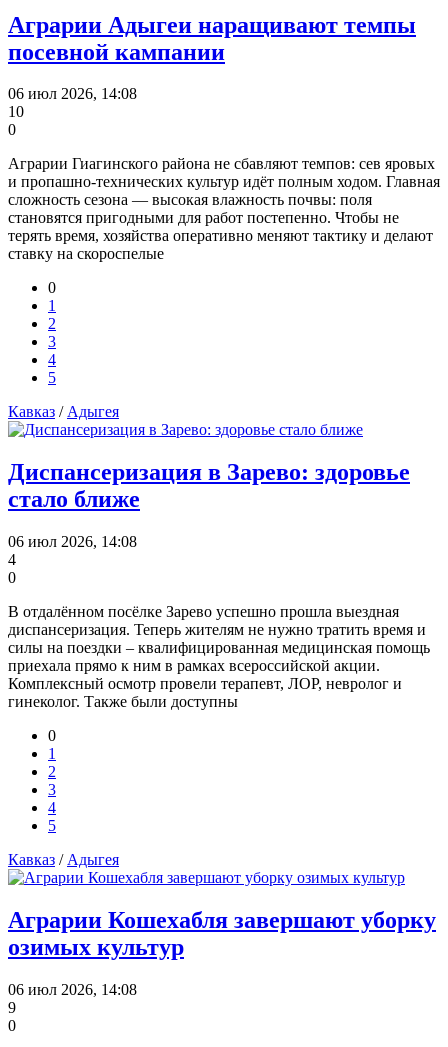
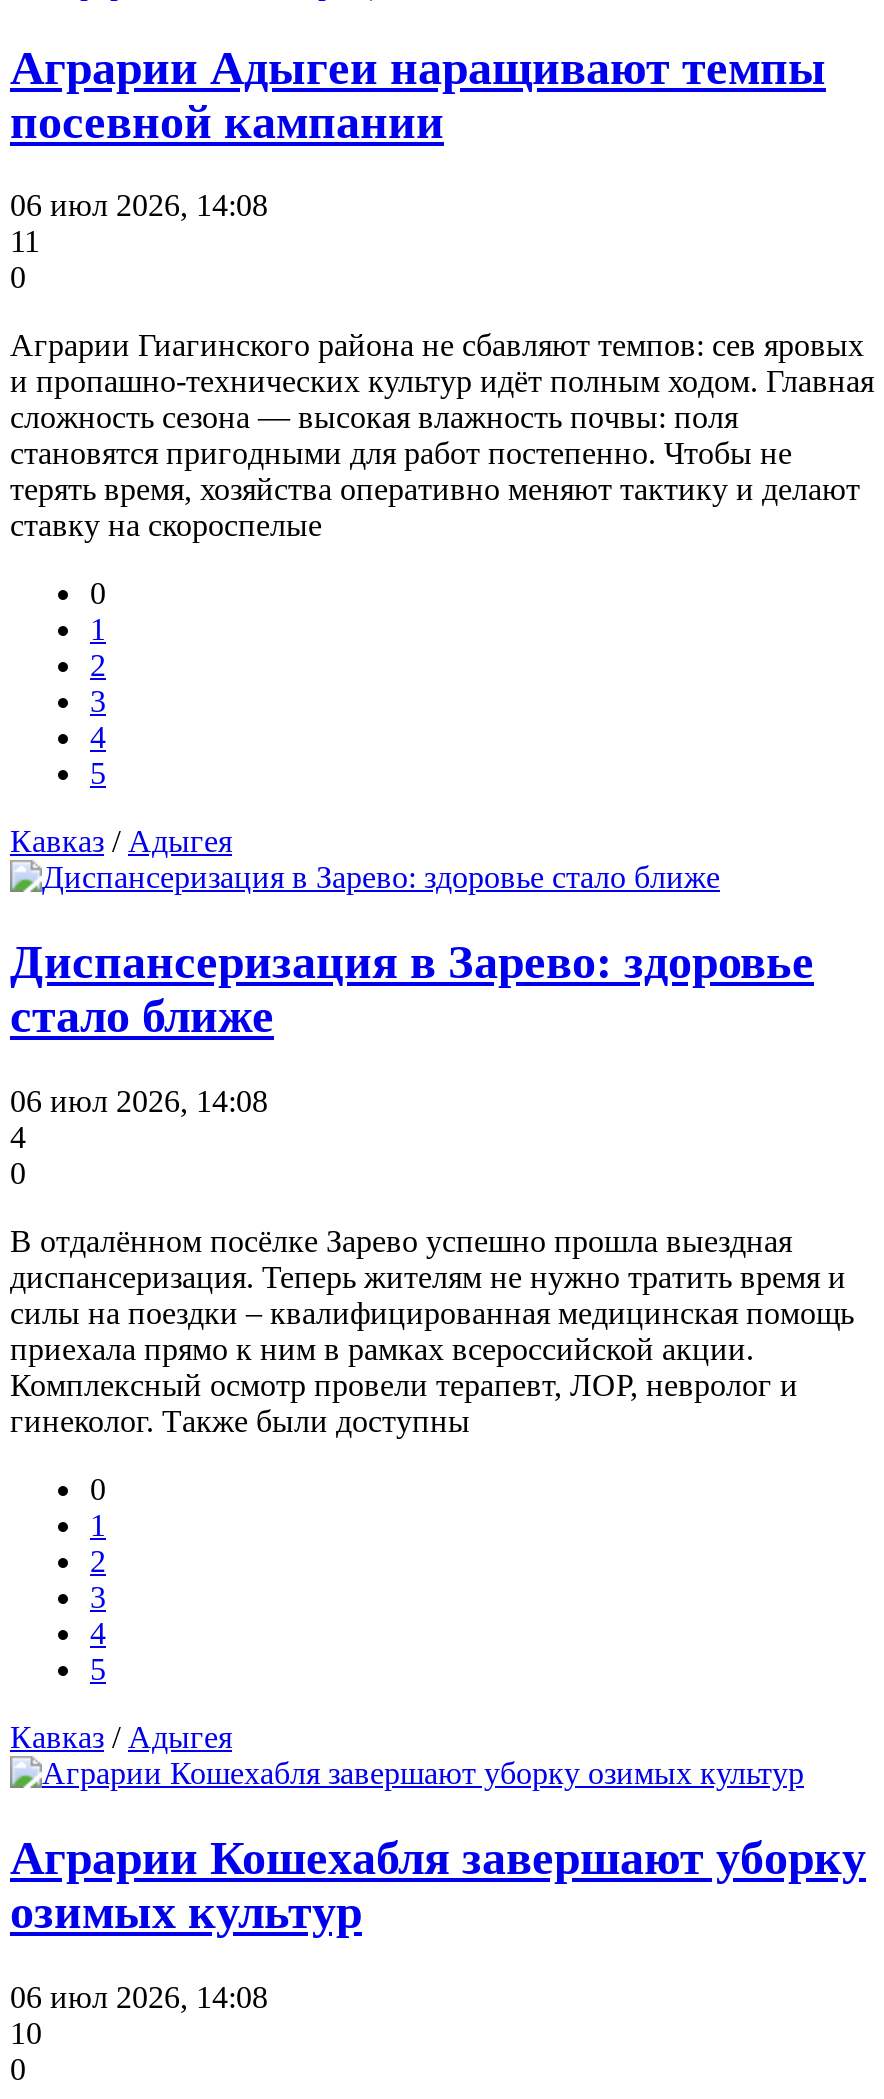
- 10
+ 11

- 9
+ 10
